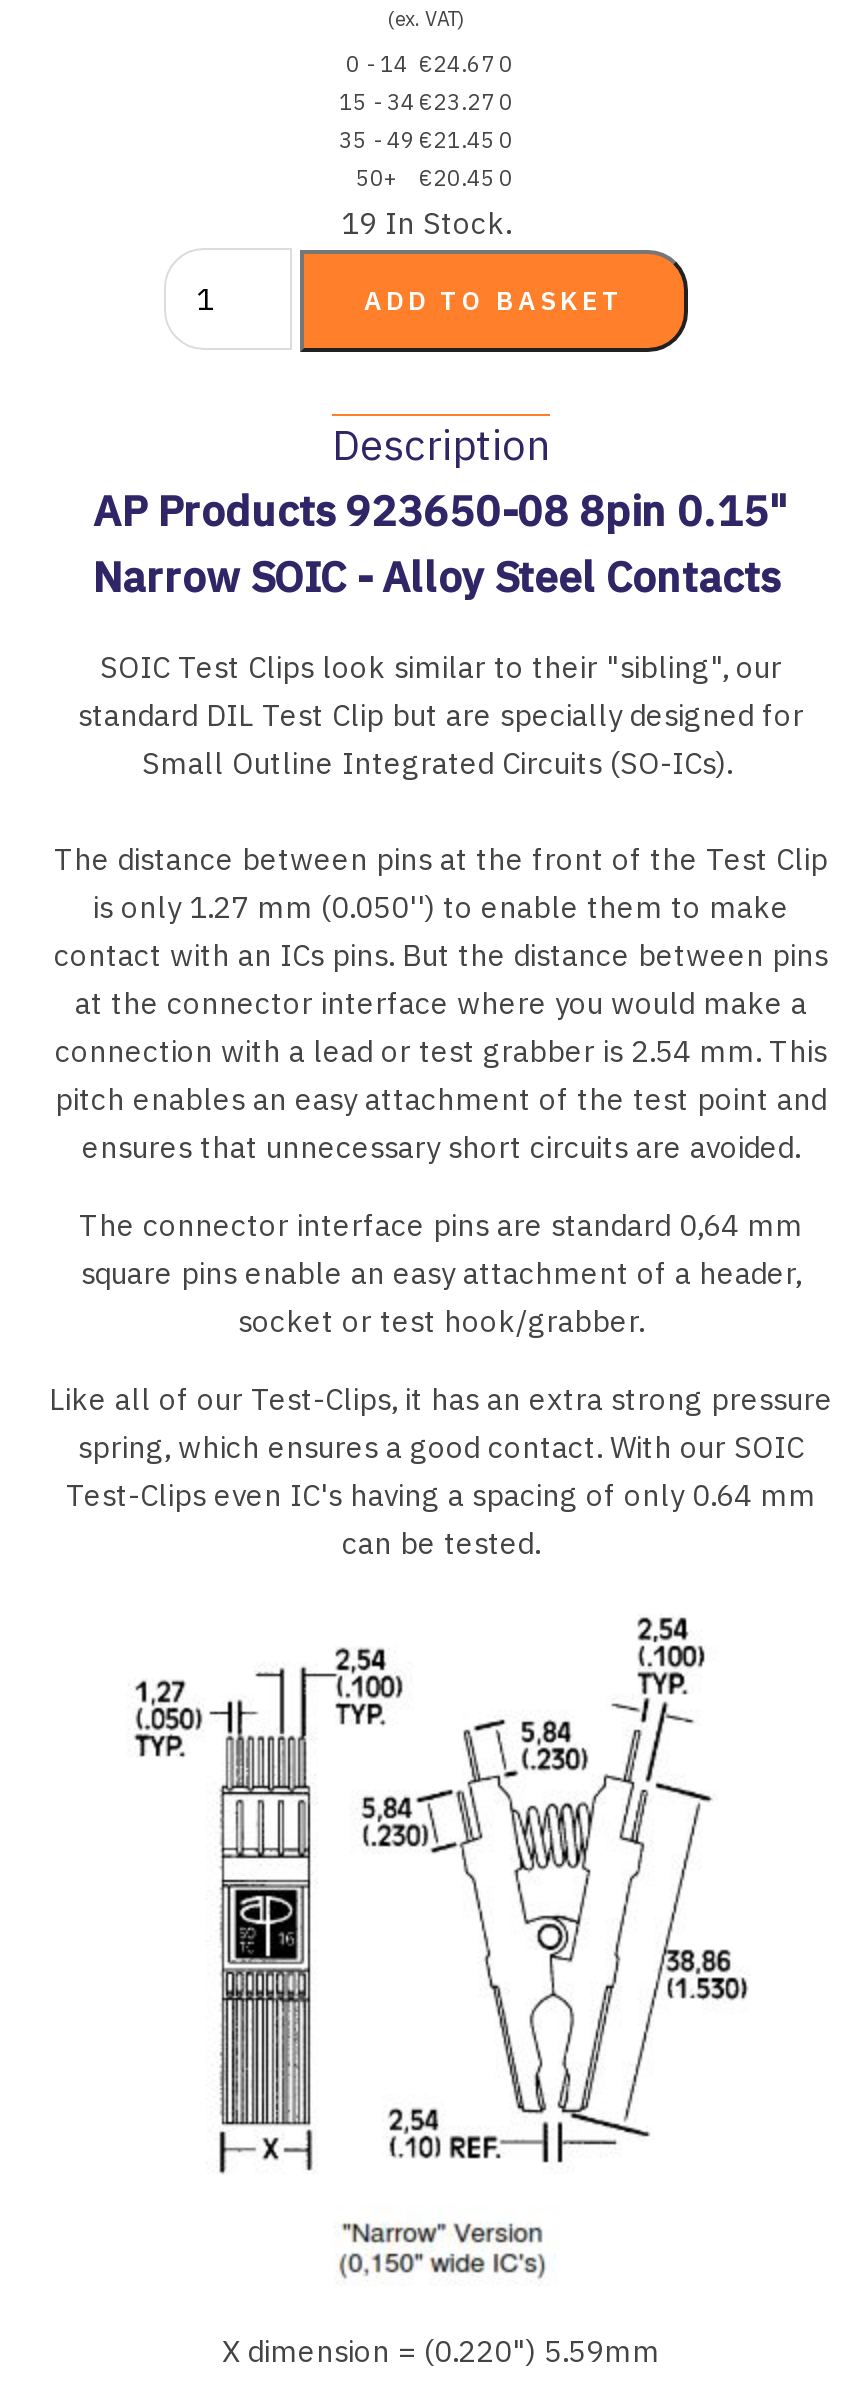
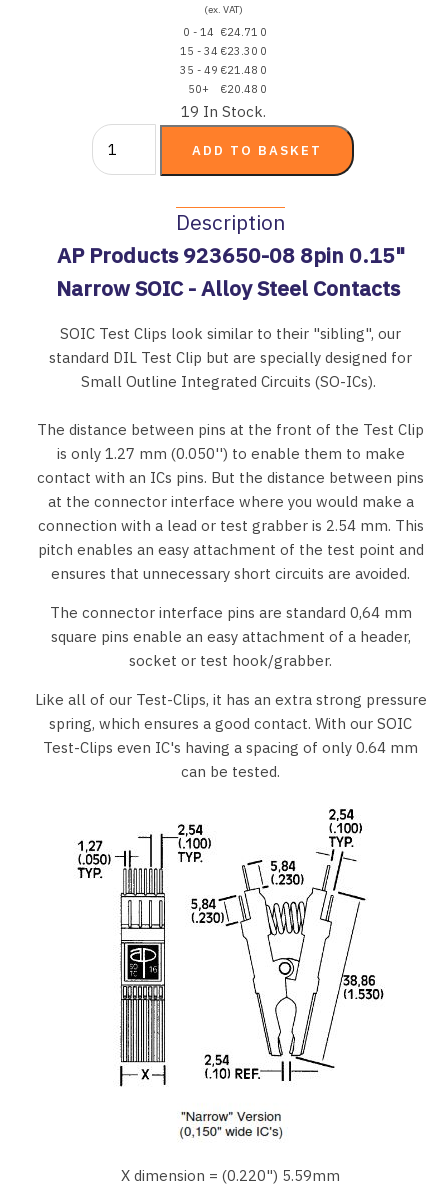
- 0 - 14 €24.67 0
+ 0 - 14 €24.71 0

- 15 - 34 €23.27 0
+ 15 - 34 €23.30 0

- 35 - 49 €21.45 0
+ 35 - 49 €21.48 0

- 50+ €20.45 0
+ 50+ €20.48 0
